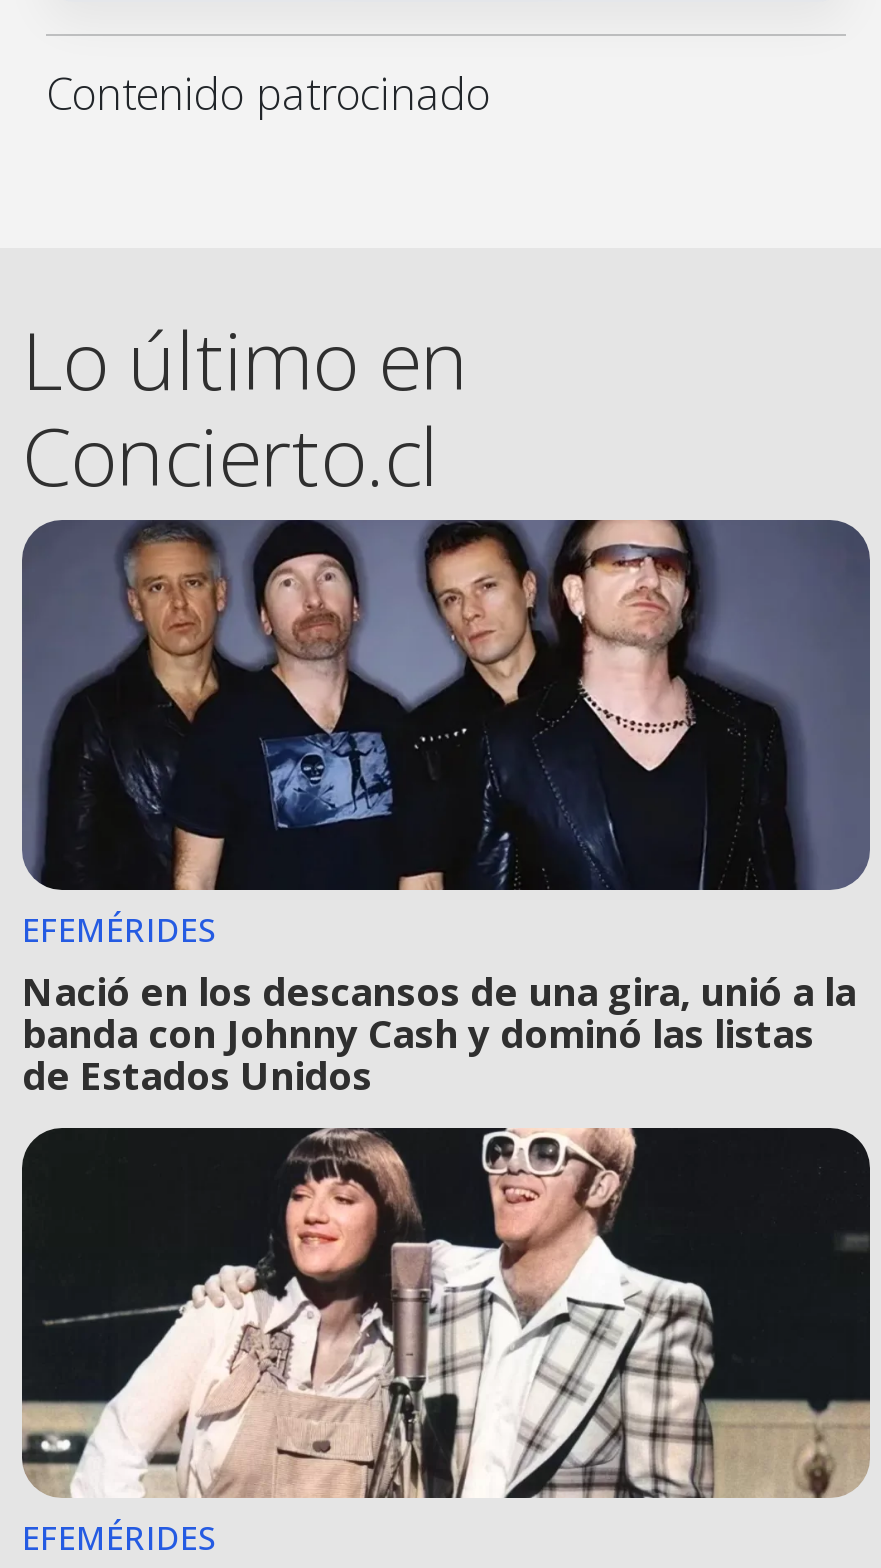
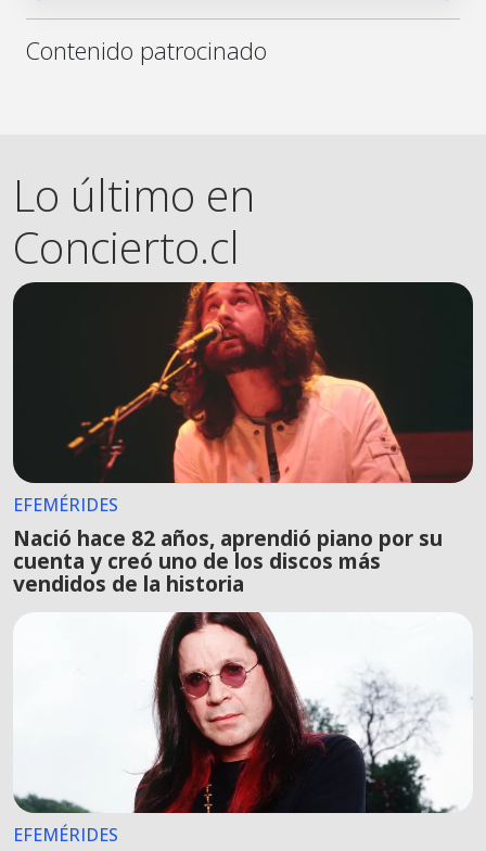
- [image]
- Nació en los descansos de una gira, unió a la
- banda con Johnny Cash y dominó las listas
- de Estados Unidos
+ [image]
+ Nació hace 82 años, aprendió piano por su
+ cuenta y creó uno de los discos más
+ vendidos de la historia

- [image]
+ [image]
